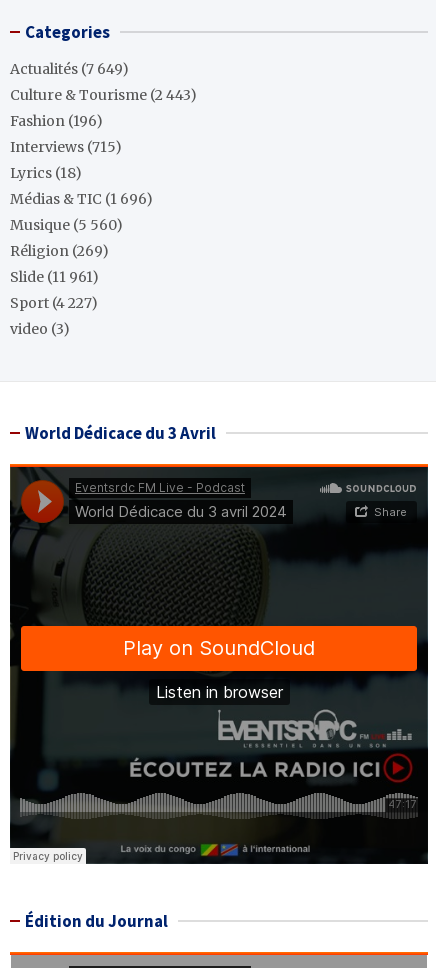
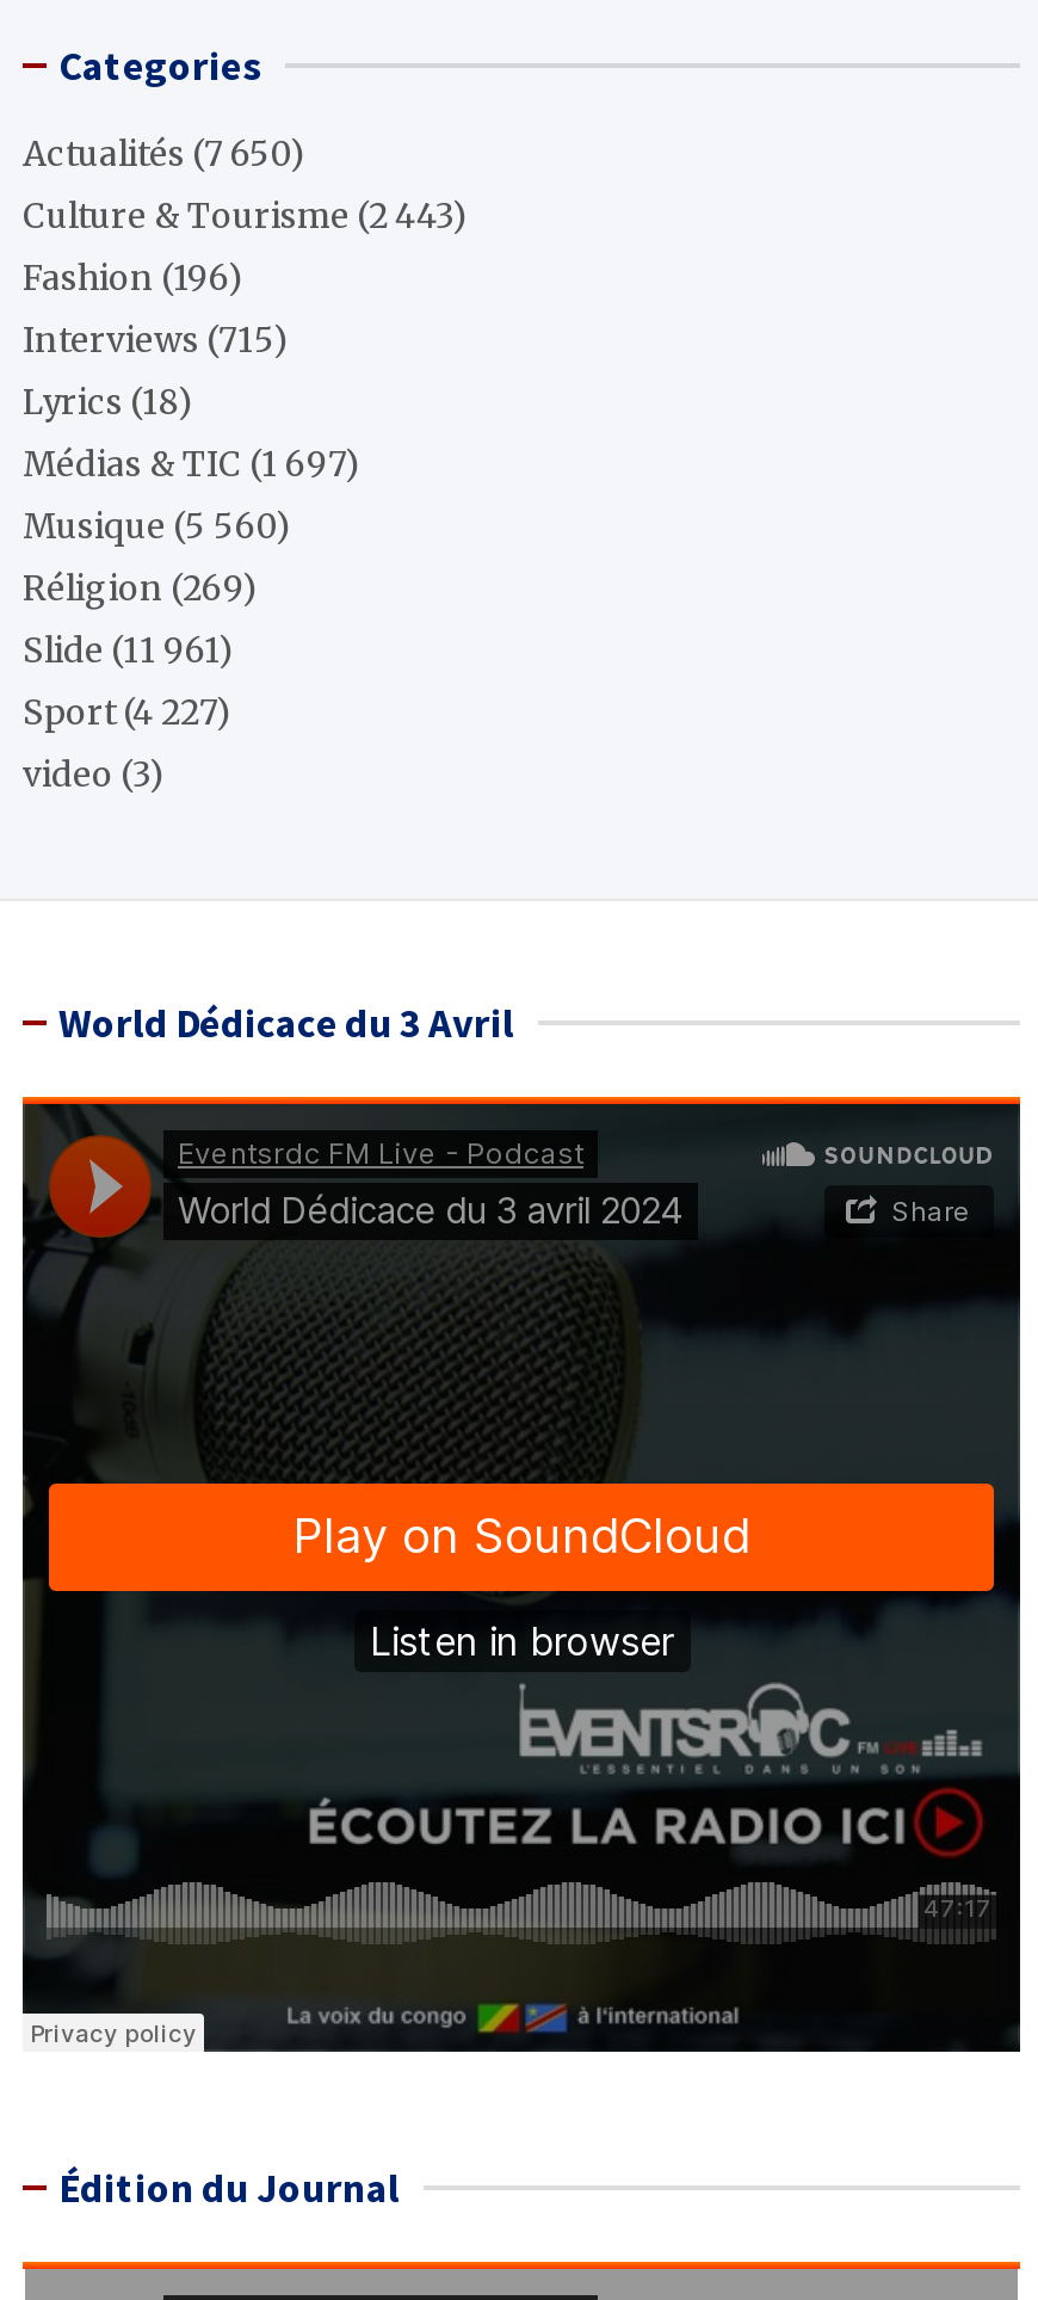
- Actualités (7 649)
+ Actualités (7 650)

- Médias & TIC (1 696)
+ Médias & TIC (1 697)
